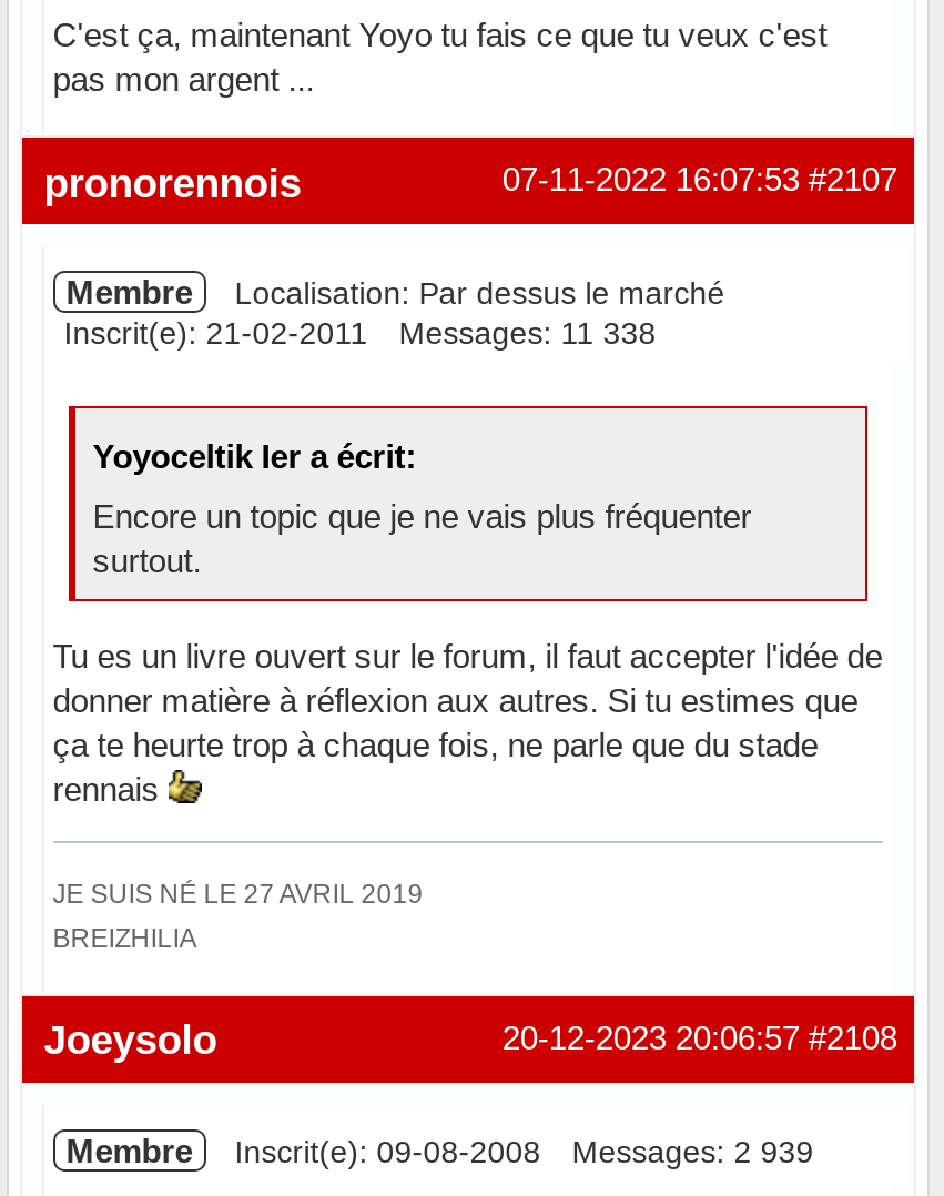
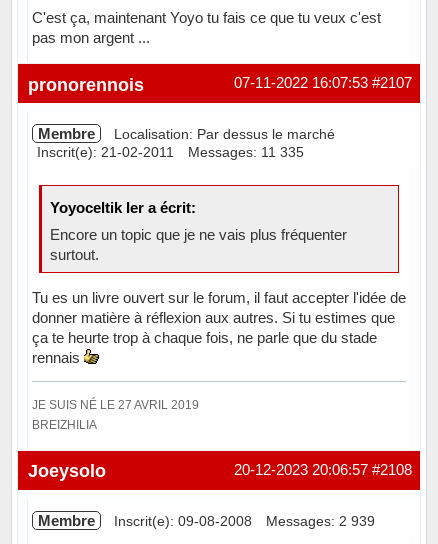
- Inscrit(e): 21-02-2011 Messages: 11 338
+ Inscrit(e): 21-02-2011 Messages: 11 335
